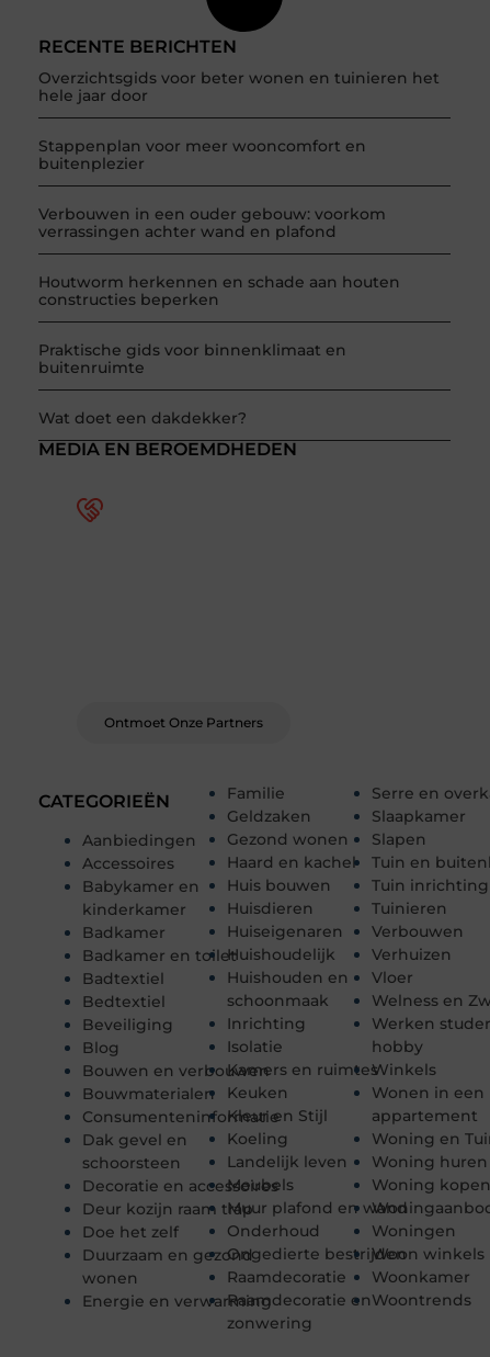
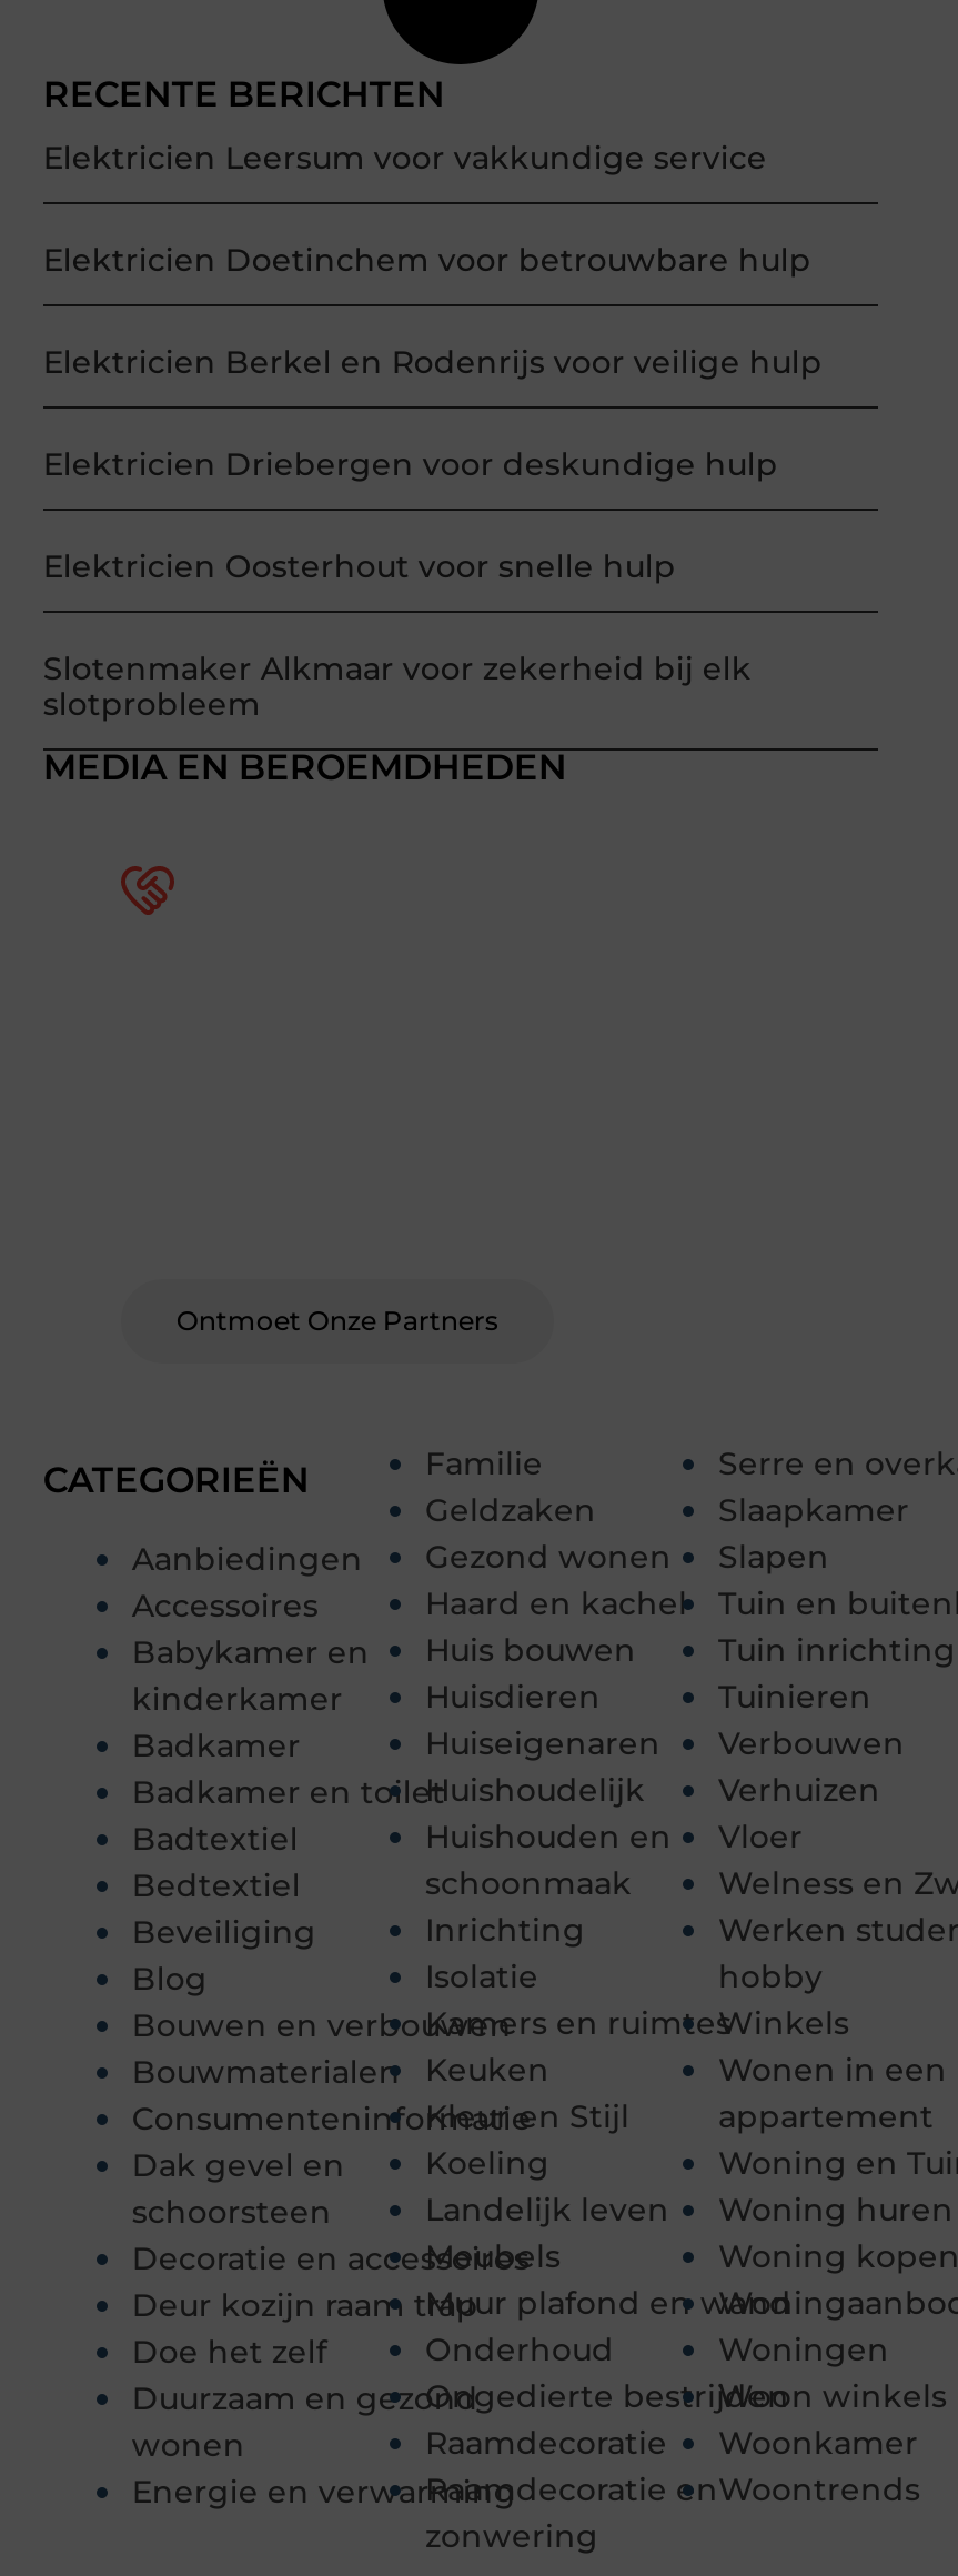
- Overzichtsgids voor beter wonen en tuinieren het
- hele jaar door
+ Elektricien Leersum voor vakkundige service

- Stappenplan voor meer wooncomfort en
- buitenplezier
+ Elektricien Doetinchem voor betrouwbare hulp

- Verbouwen in een ouder gebouw: voorkom
- verrassingen achter wand en plafond
+ Elektricien Berkel en Rodenrijs voor veilige hulp

- Houtworm herkennen en schade aan houten
- constructies beperken
+ Elektricien Driebergen voor deskundige hulp

- Praktische gids voor binnenklimaat en
- buitenruimte
+ Elektricien Oosterhout voor snelle hulp

- Wat doet een dakdekker?
+ Slotenmaker Alkmaar voor zekerheid bij elk
+ slotprobleem
